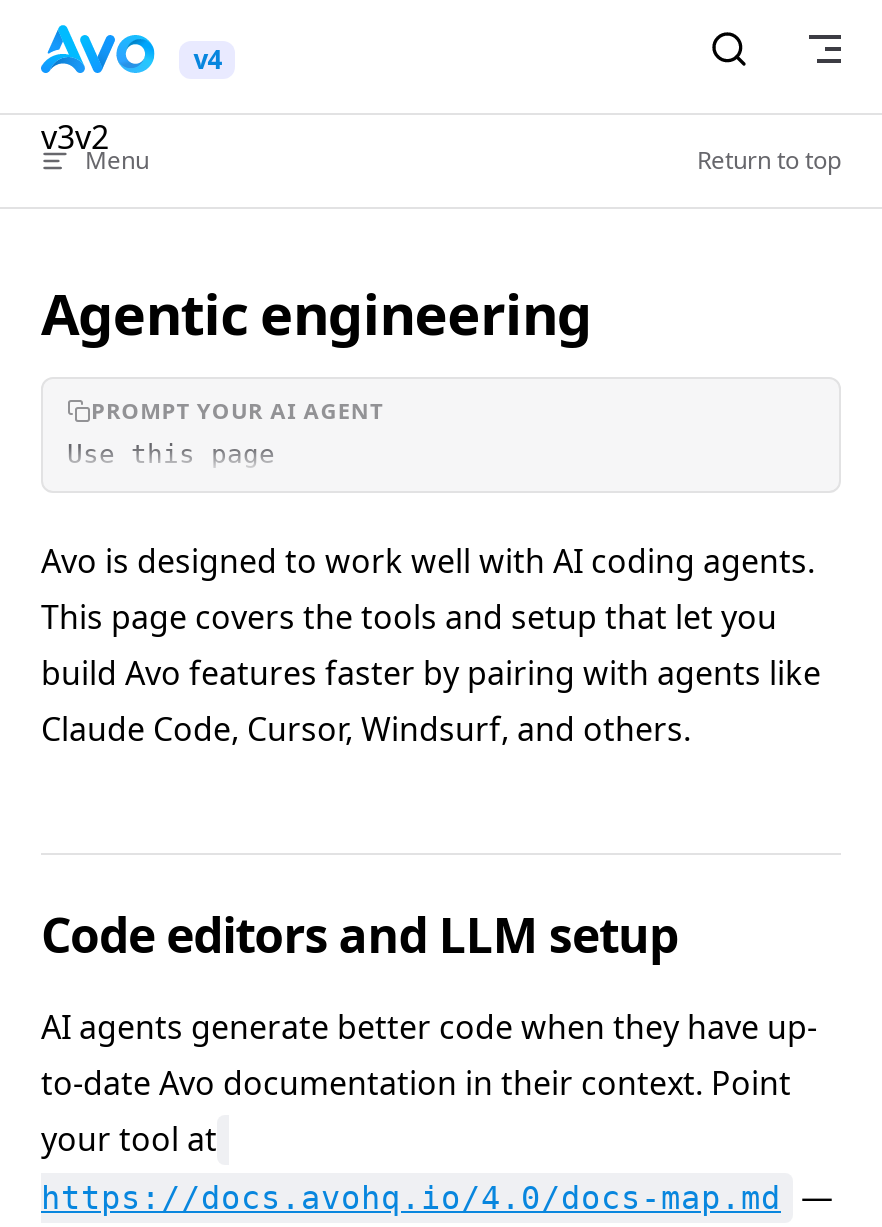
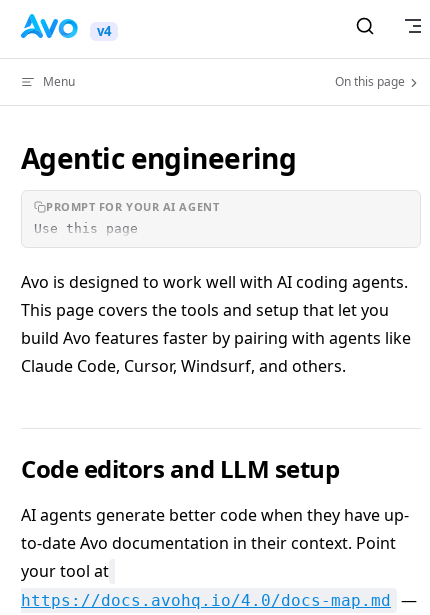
- v3v2

- Return to top
+ On this page

- PROMPT YOUR AI AGENT
+ PROMPT FOR YOUR AI AGENT
